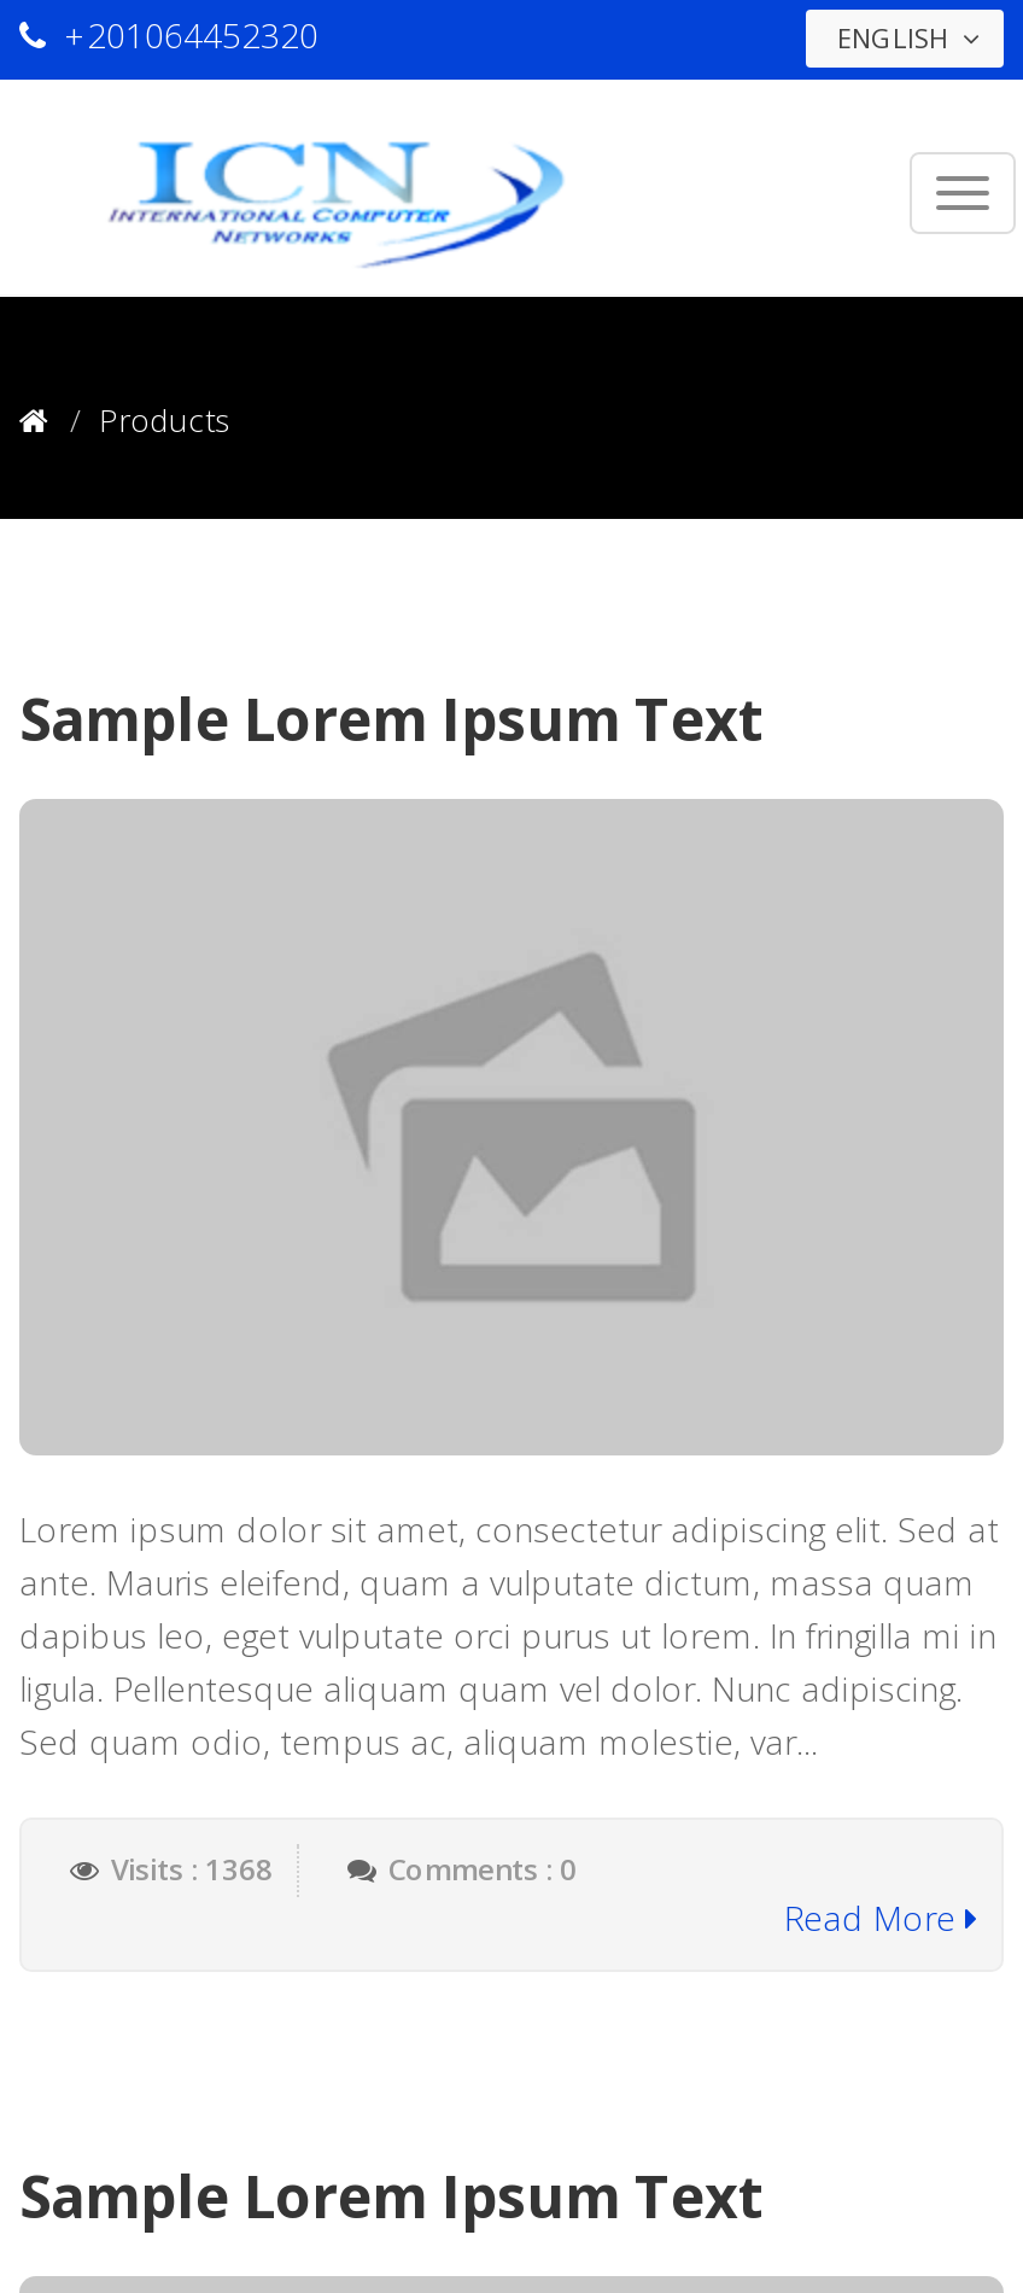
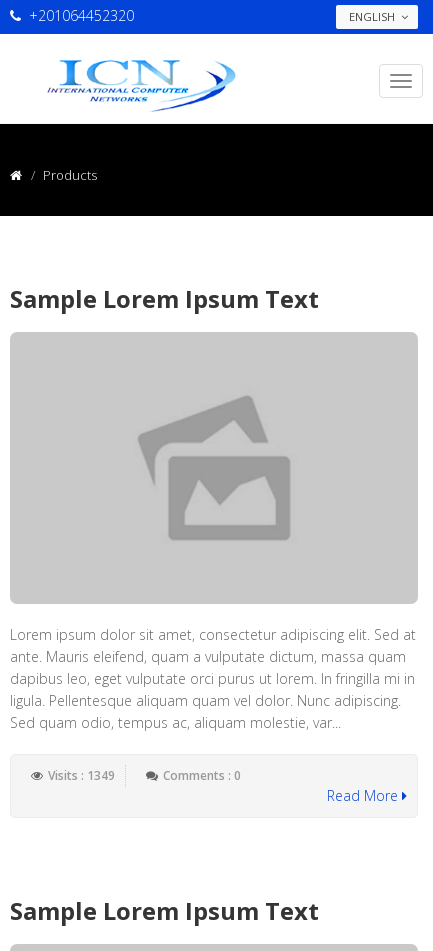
- Visits : 1368
+ Visits : 1349
